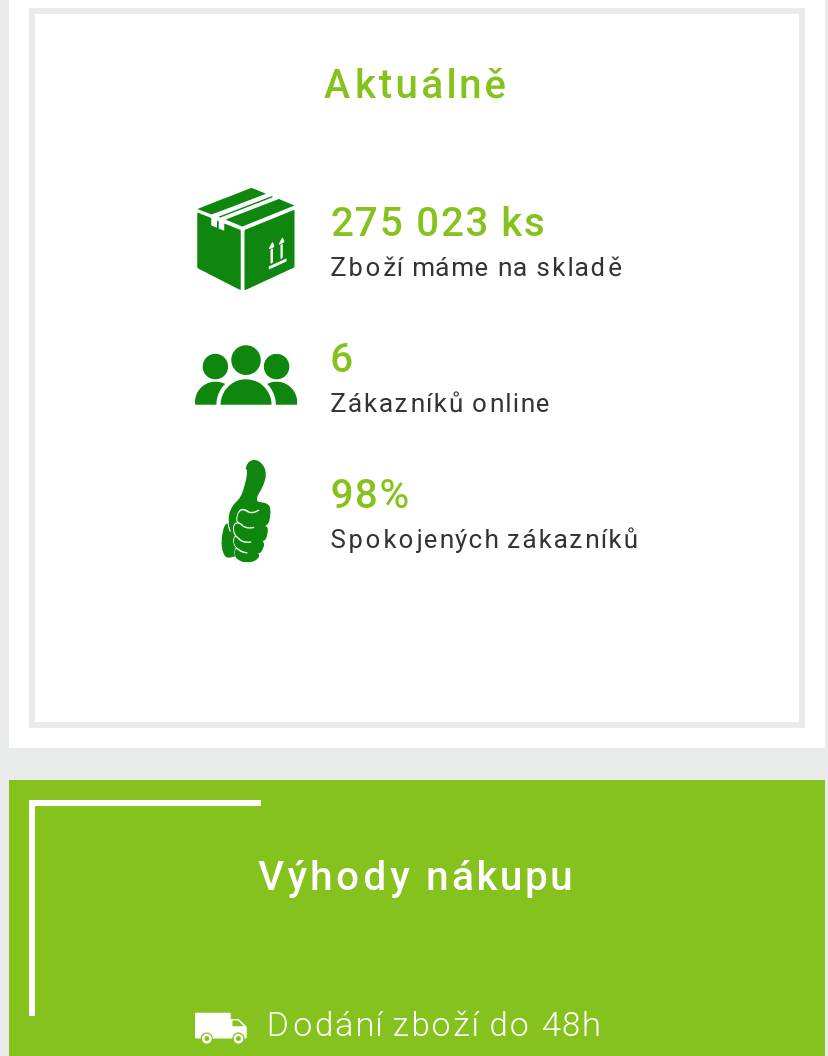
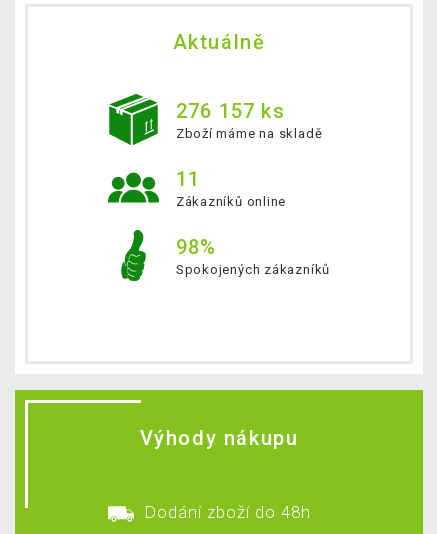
- 275 023 ks
+ 276 157 ks

- 6
+ 11
